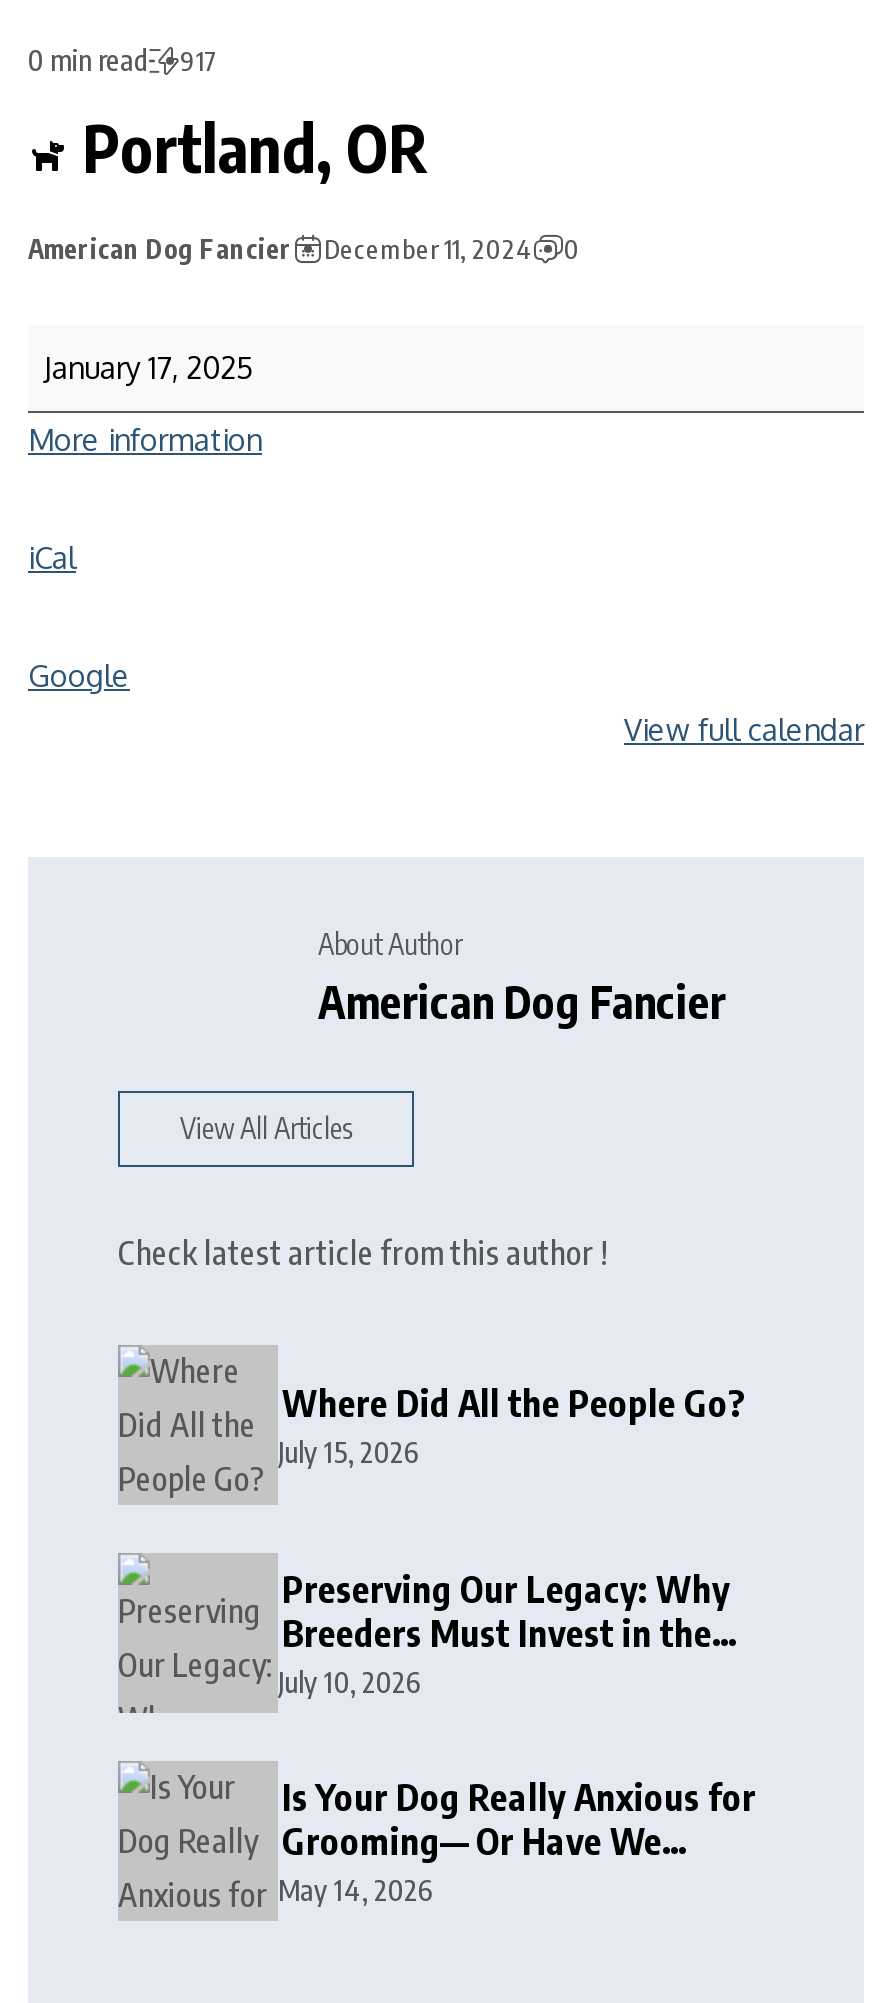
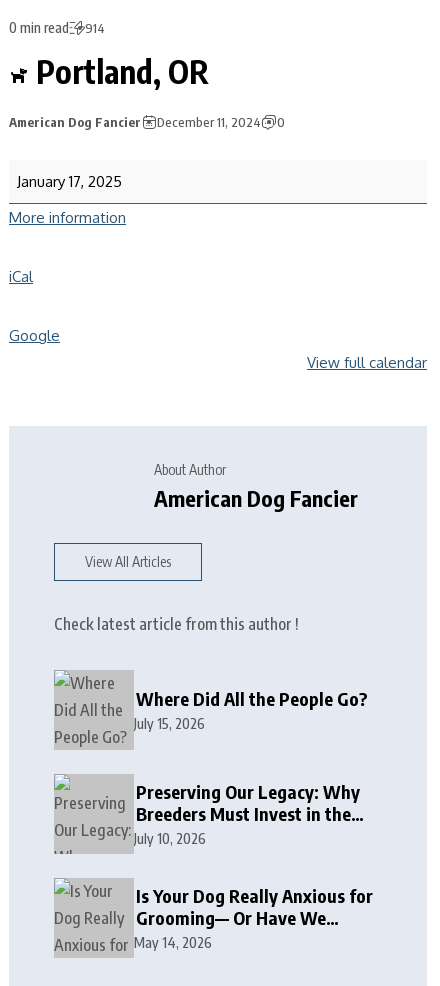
- 0 min read 917
+ 0 min read 914
